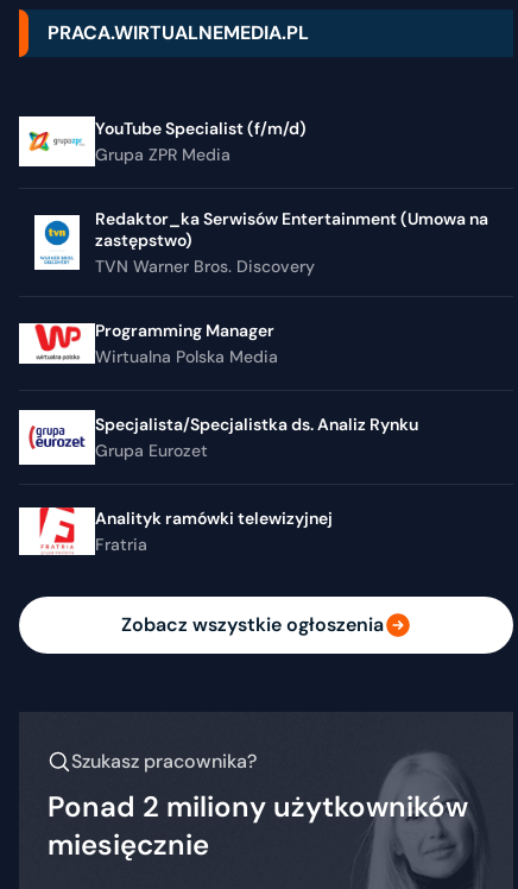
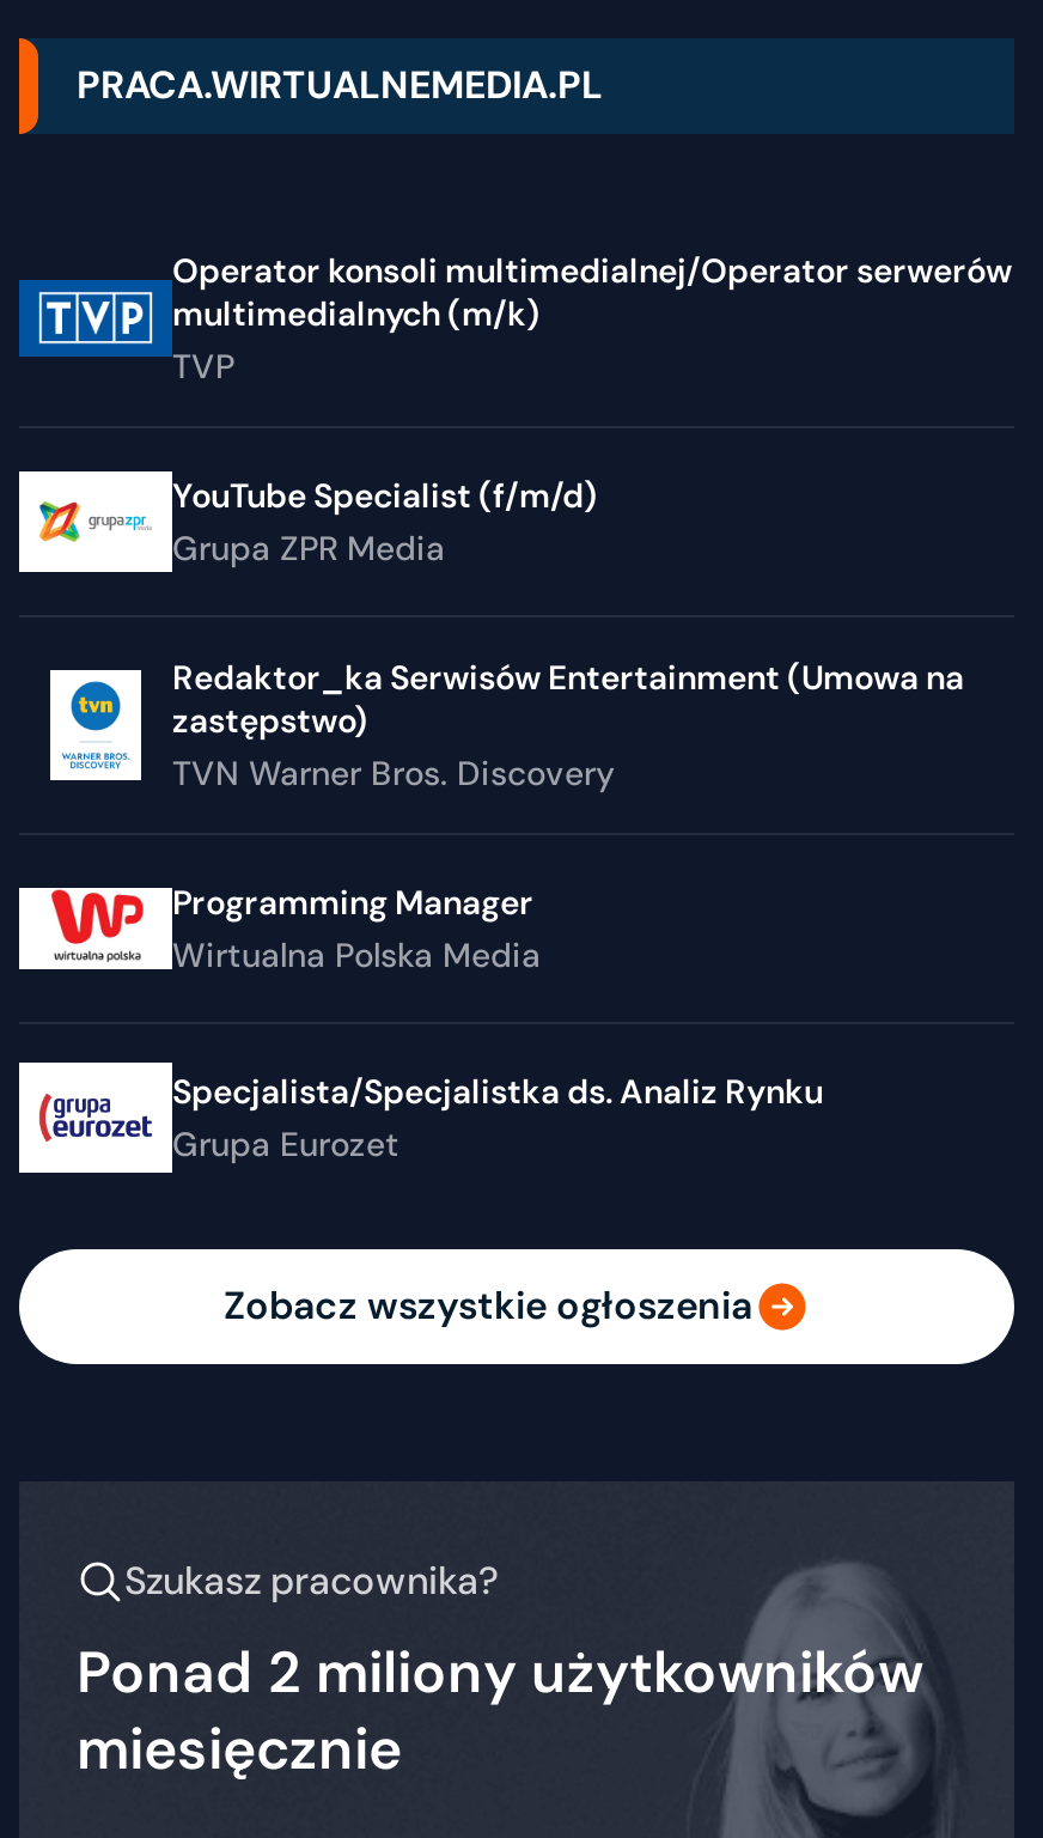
+ [image]
+ Operator konsoli multimedialnej/Operator serwerów
+ multimedialnych (m/k)
+ TVP

moved down: YouTube Specialist (f/m/d) | Grupa ZPR Media | Redaktor_ka Serwisów Entertainment (Umowa na | ... | Specjalista/Specjalistka ds. Analiz Rynku | Grupa Eurozet

- [image]
- Analityk ramówki telewizyjnej
- Fratria
